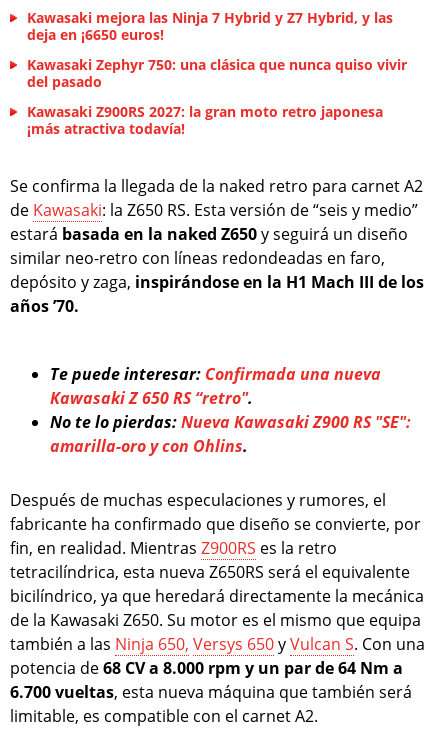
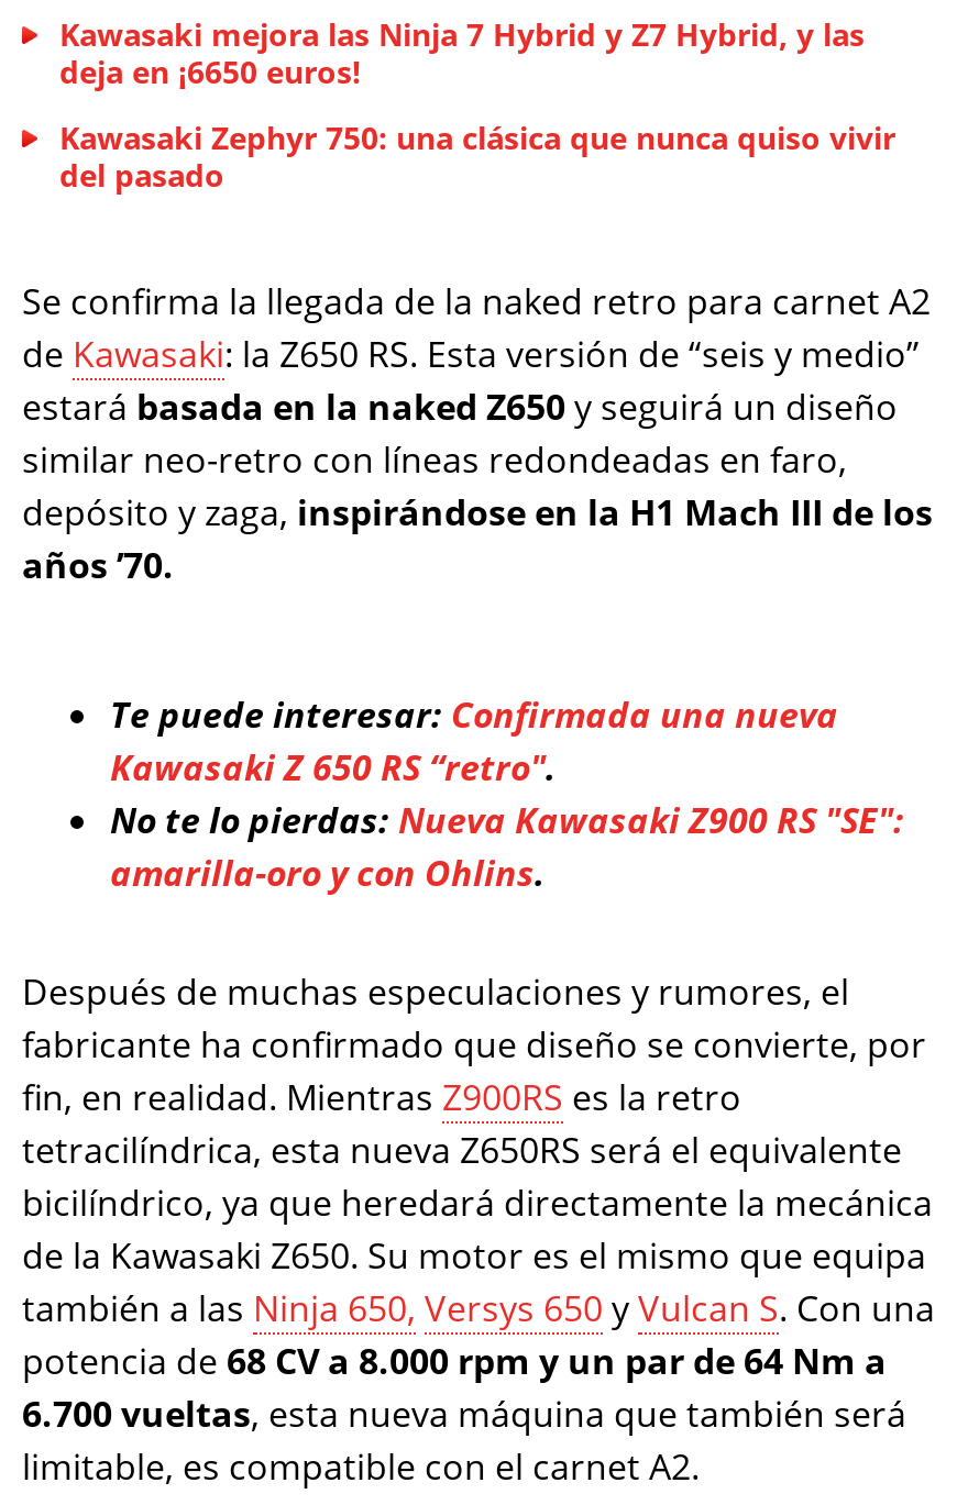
- Kawasaki Z900RS 2027: la gran moto retro japonesa
- ¡más atractiva todavía!
